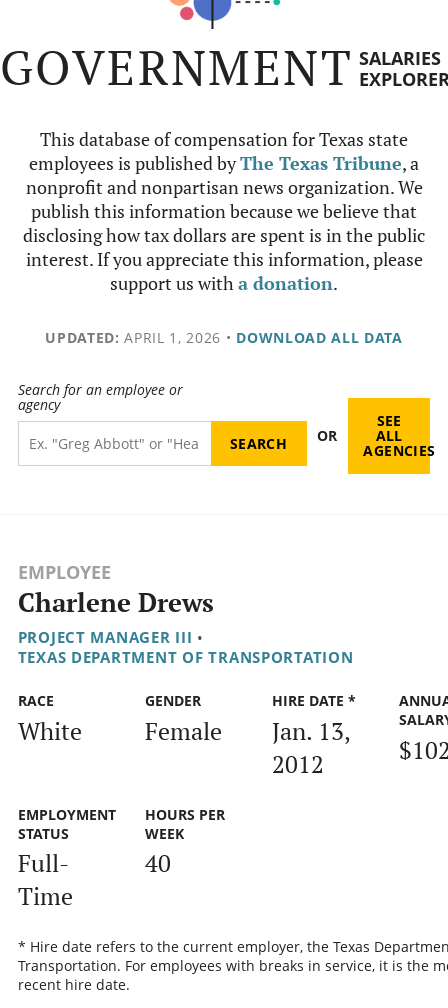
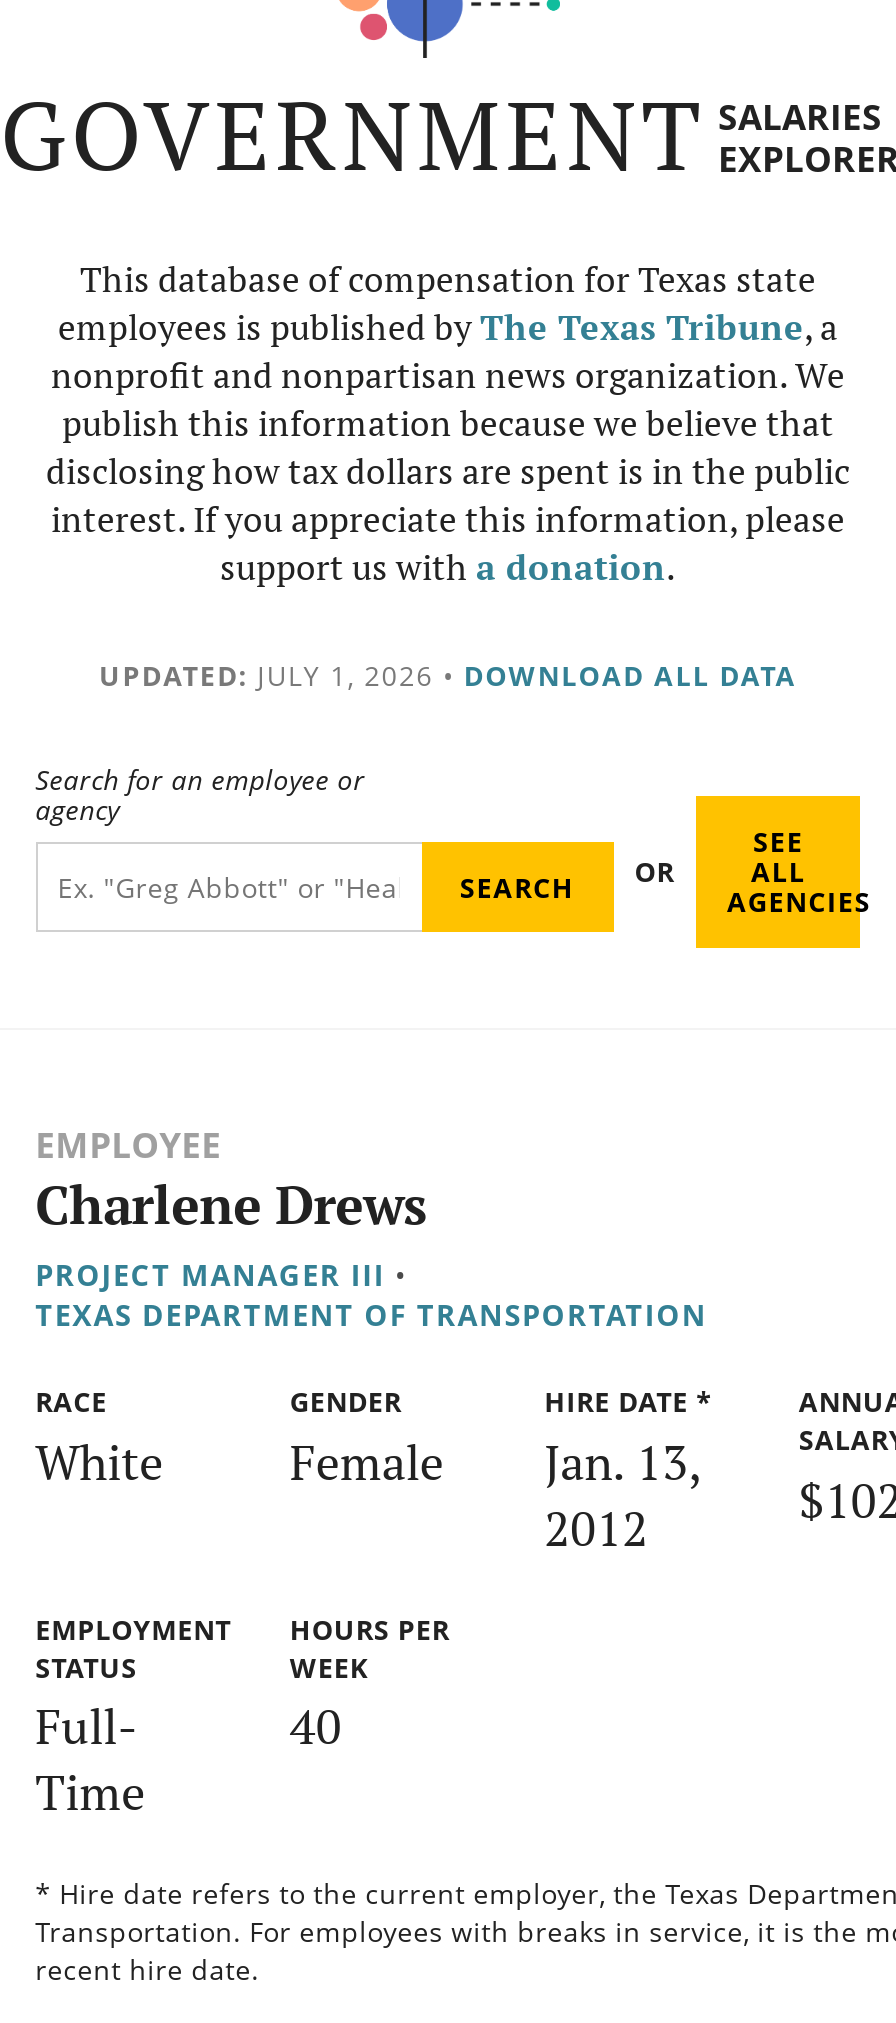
- UPDATED: APRIL 1, 2026 • DOWNLOAD ALL DATA
+ UPDATED: JULY 1, 2026 • DOWNLOAD ALL DATA
